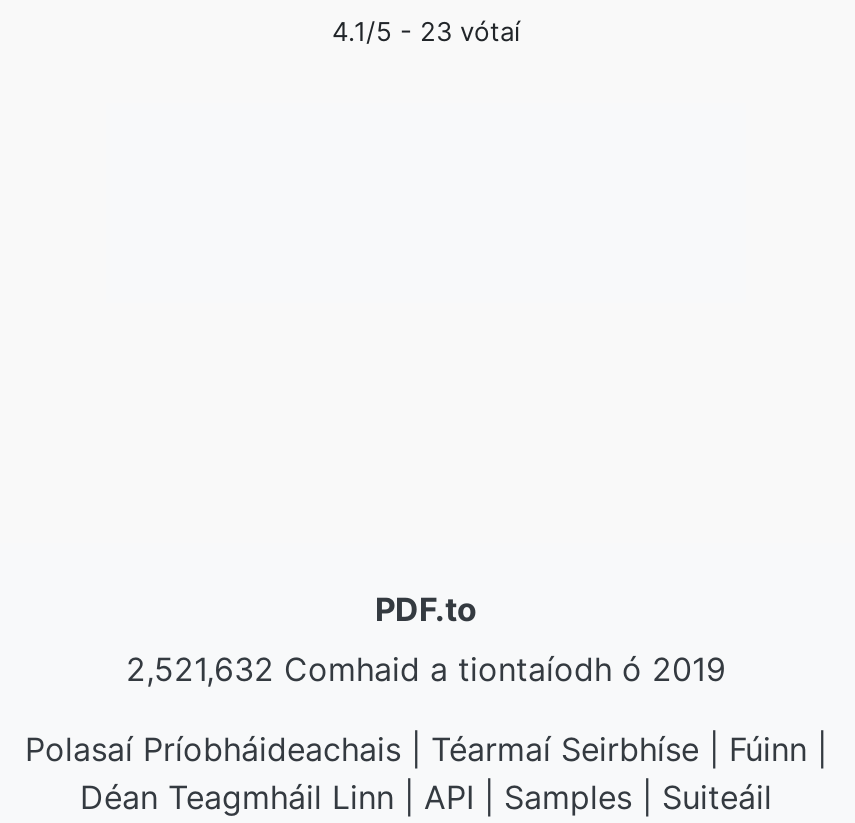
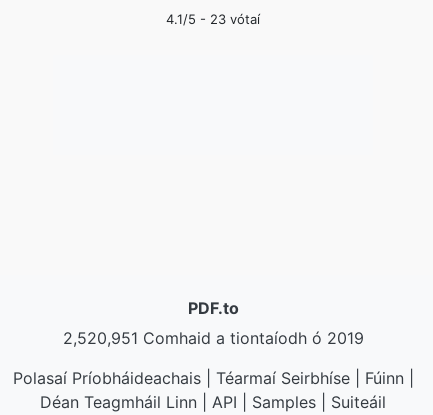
- 2,521,632 Comhaid a tiontaíodh ó 2019
+ 2,520,951 Comhaid a tiontaíodh ó 2019
